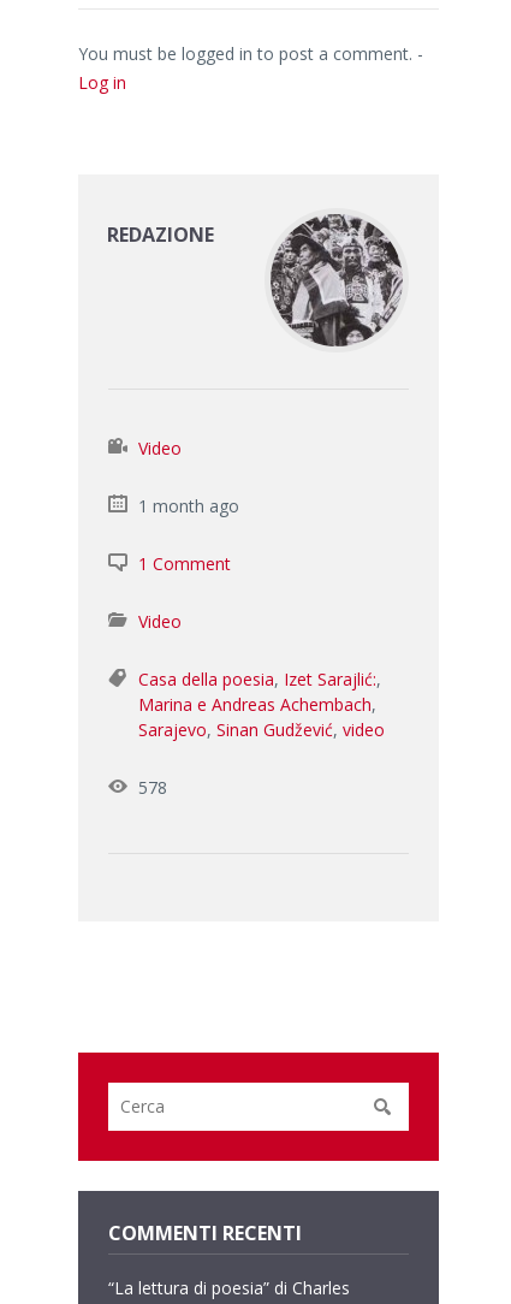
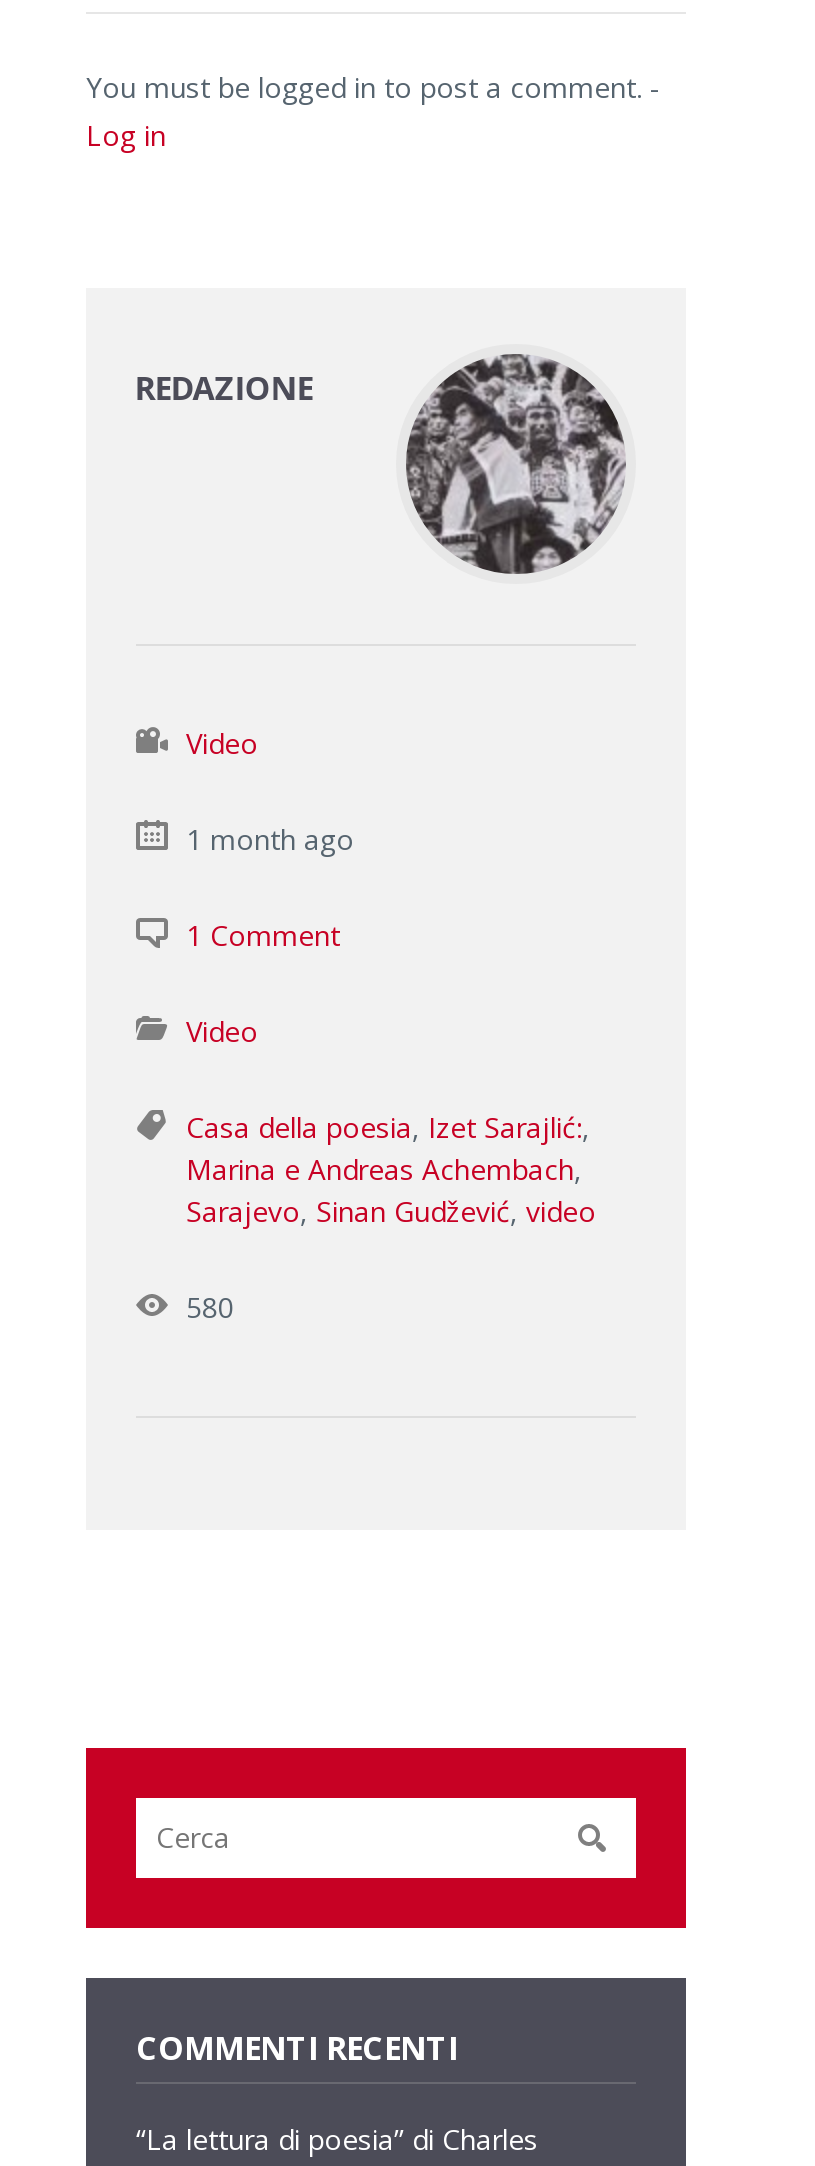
- 578
+ 580
